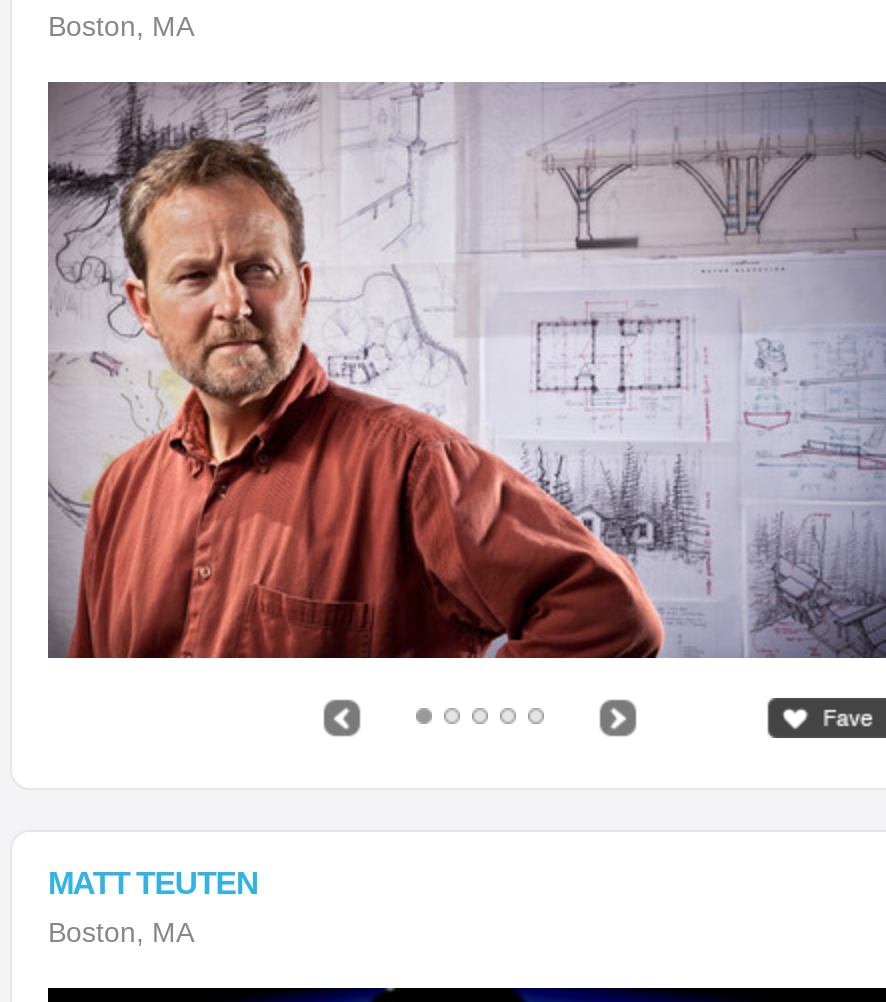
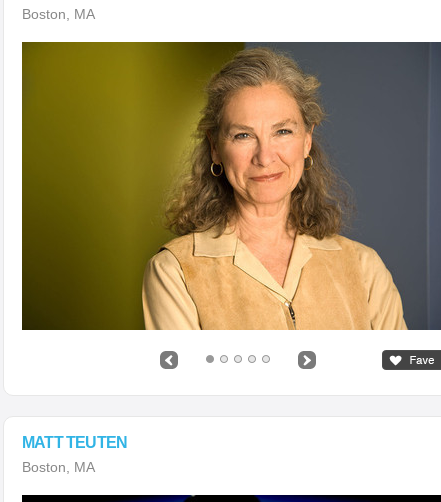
- [image]
+ [image]
